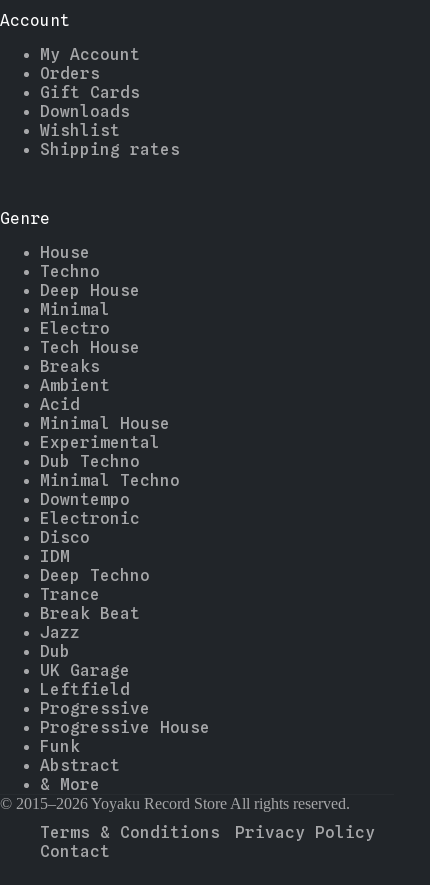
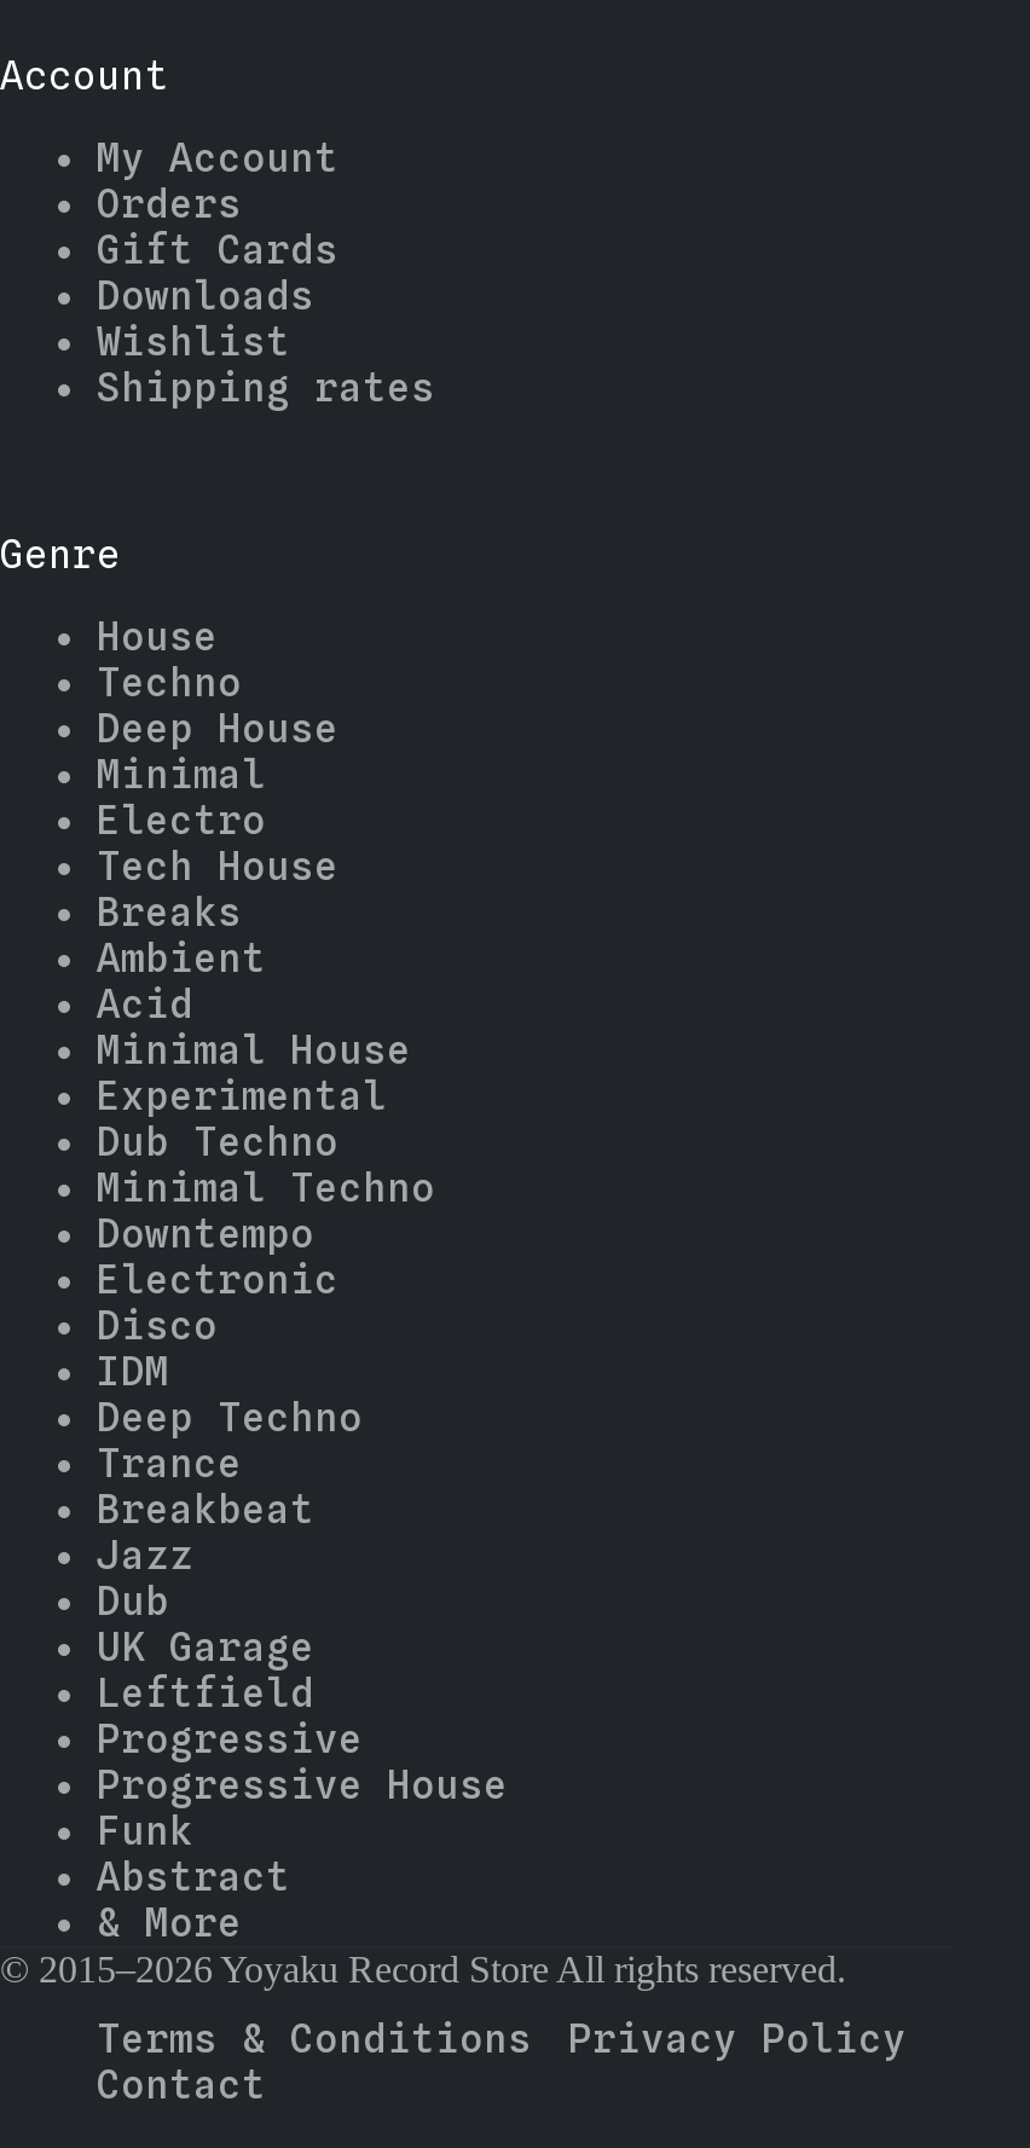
- Break Beat
+ Breakbeat
